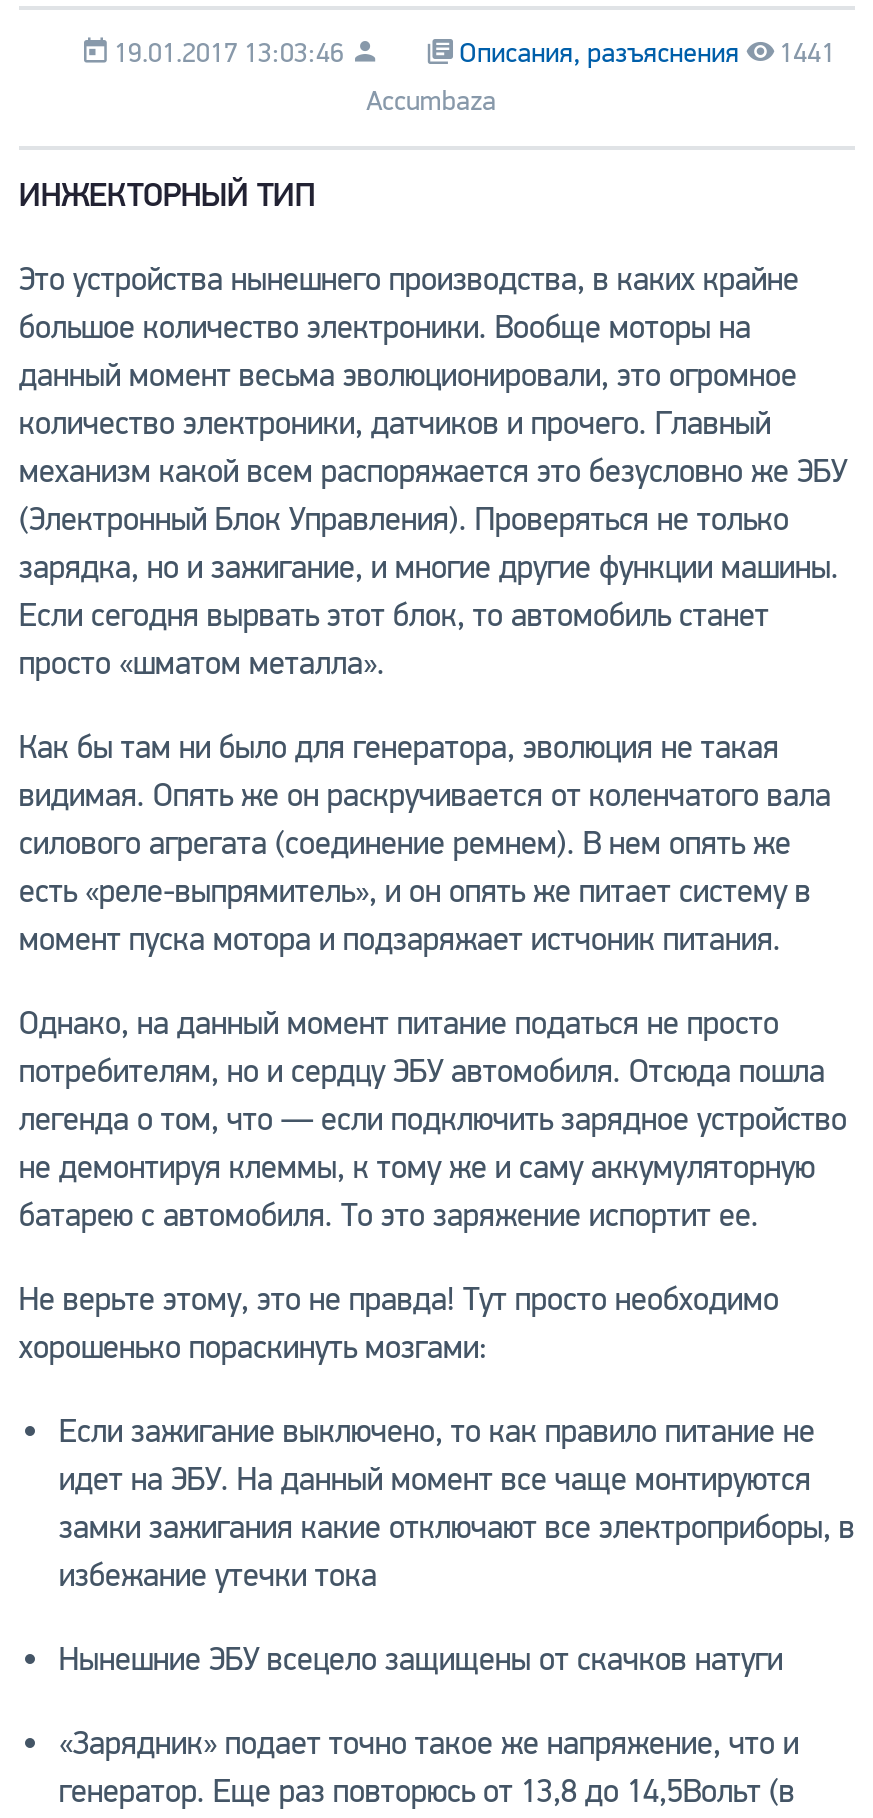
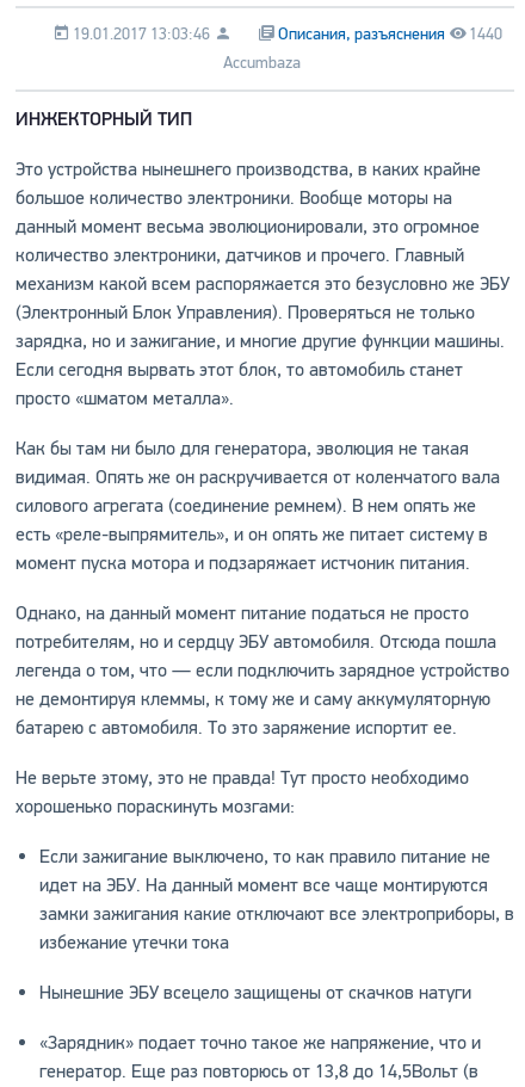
- Описания, разъяснения 1441
+ Описания, разъяснения 1440
